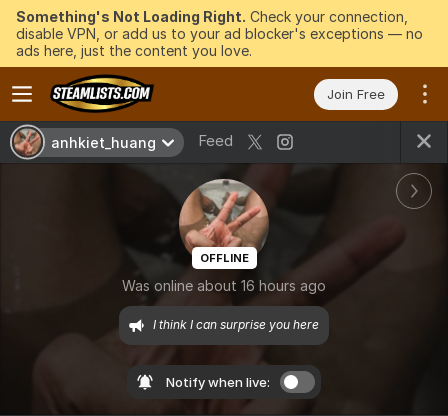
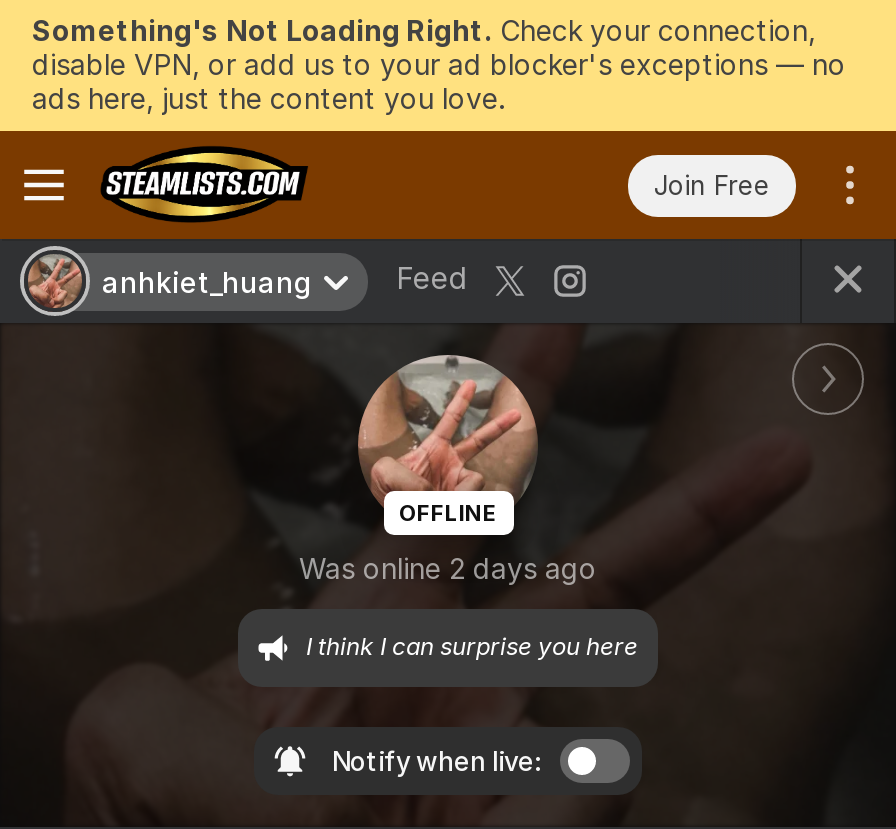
- Was online about 16 hours ago
+ Was online 2 days ago
